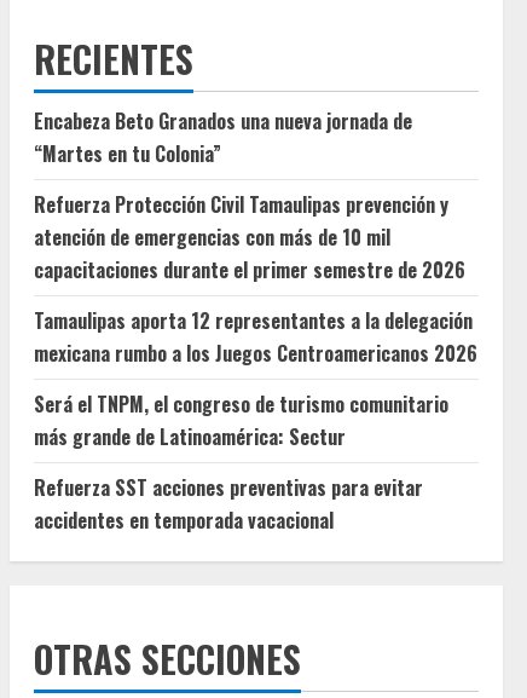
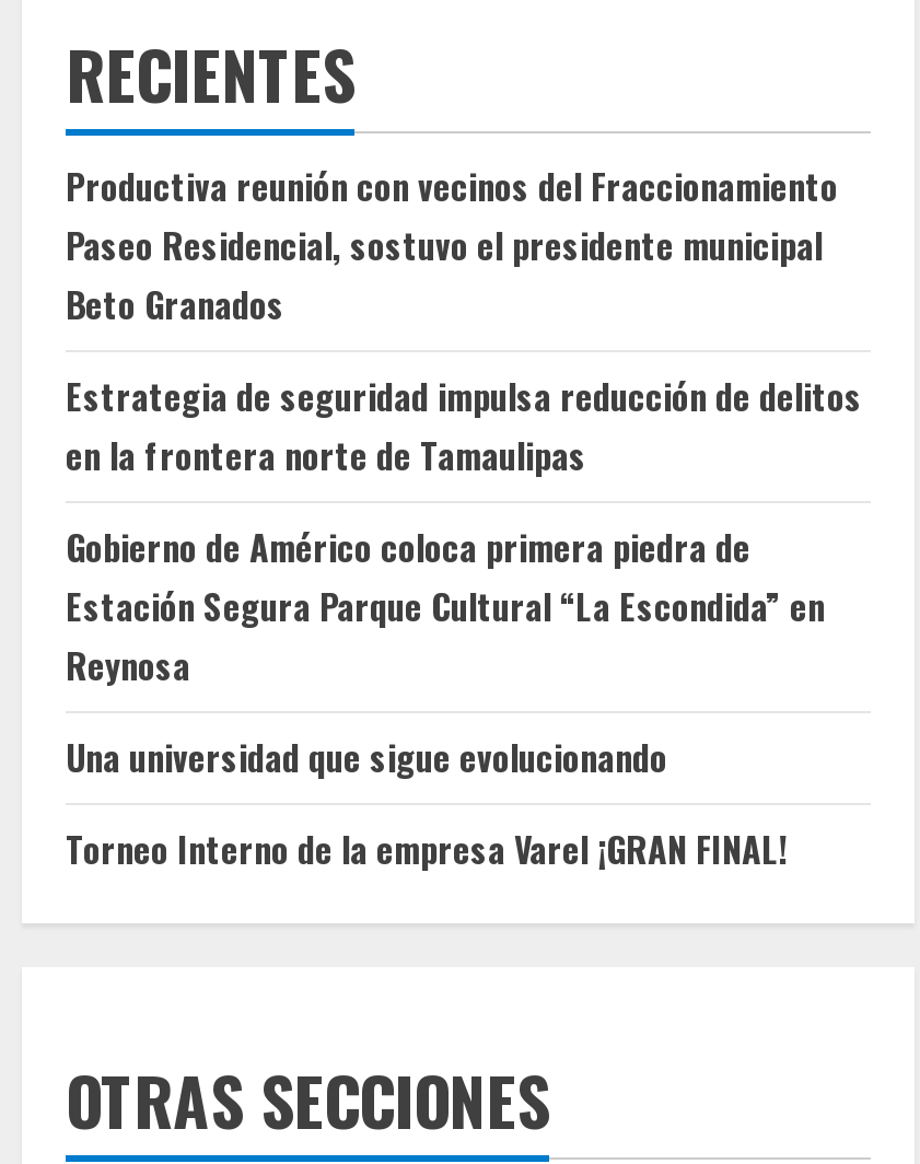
- Encabeza Beto Granados una nueva jornada de
- “Martes en tu Colonia”
+ Productiva reunión con vecinos del Fraccionamiento
+ Paseo Residencial, sostuvo el presidente municipal
+ Beto Granados

- Refuerza Protección Civil Tamaulipas prevención y
- atención de emergencias con más de 10 mil
- capacitaciones durante el primer semestre de 2026
+ Estrategia de seguridad impulsa reducción de delitos
+ en la frontera norte de Tamaulipas

- Tamaulipas aporta 12 representantes a la delegación
- mexicana rumbo a los Juegos Centroamericanos 2026
+ Gobierno de Américo coloca primera piedra de
+ Estación Segura Parque Cultural “La Escondida” en
+ Reynosa

- Será el TNPM, el congreso de turismo comunitario
- más grande de Latinoamérica: Sectur
+ Una universidad que sigue evolucionando

- Refuerza SST acciones preventivas para evitar
- accidentes en temporada vacacional
+ Torneo Interno de la empresa Varel ¡GRAN FINAL!
